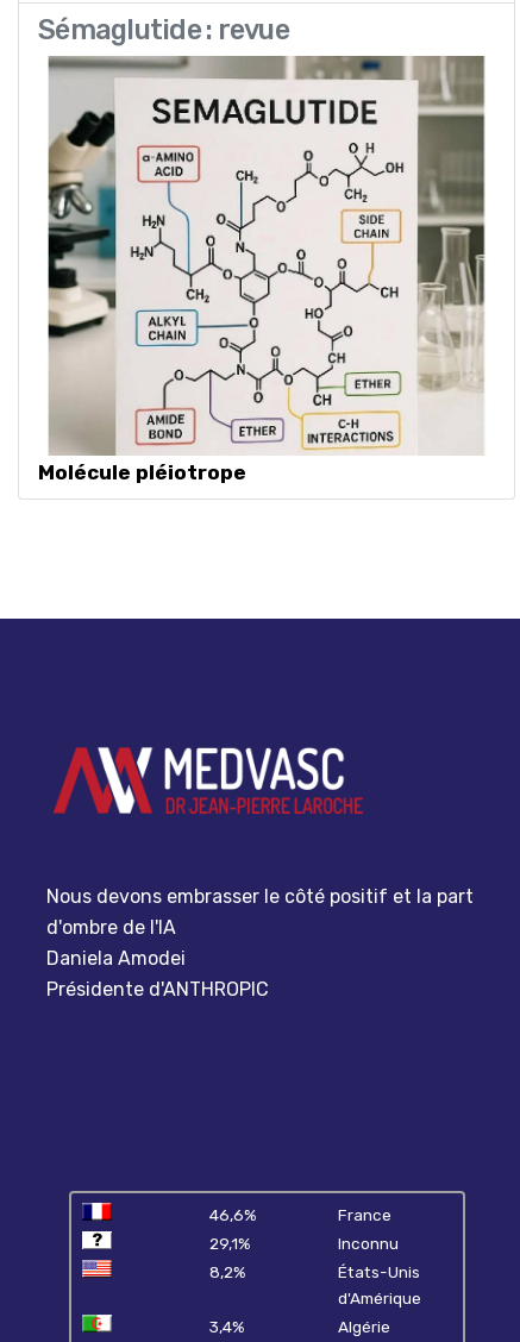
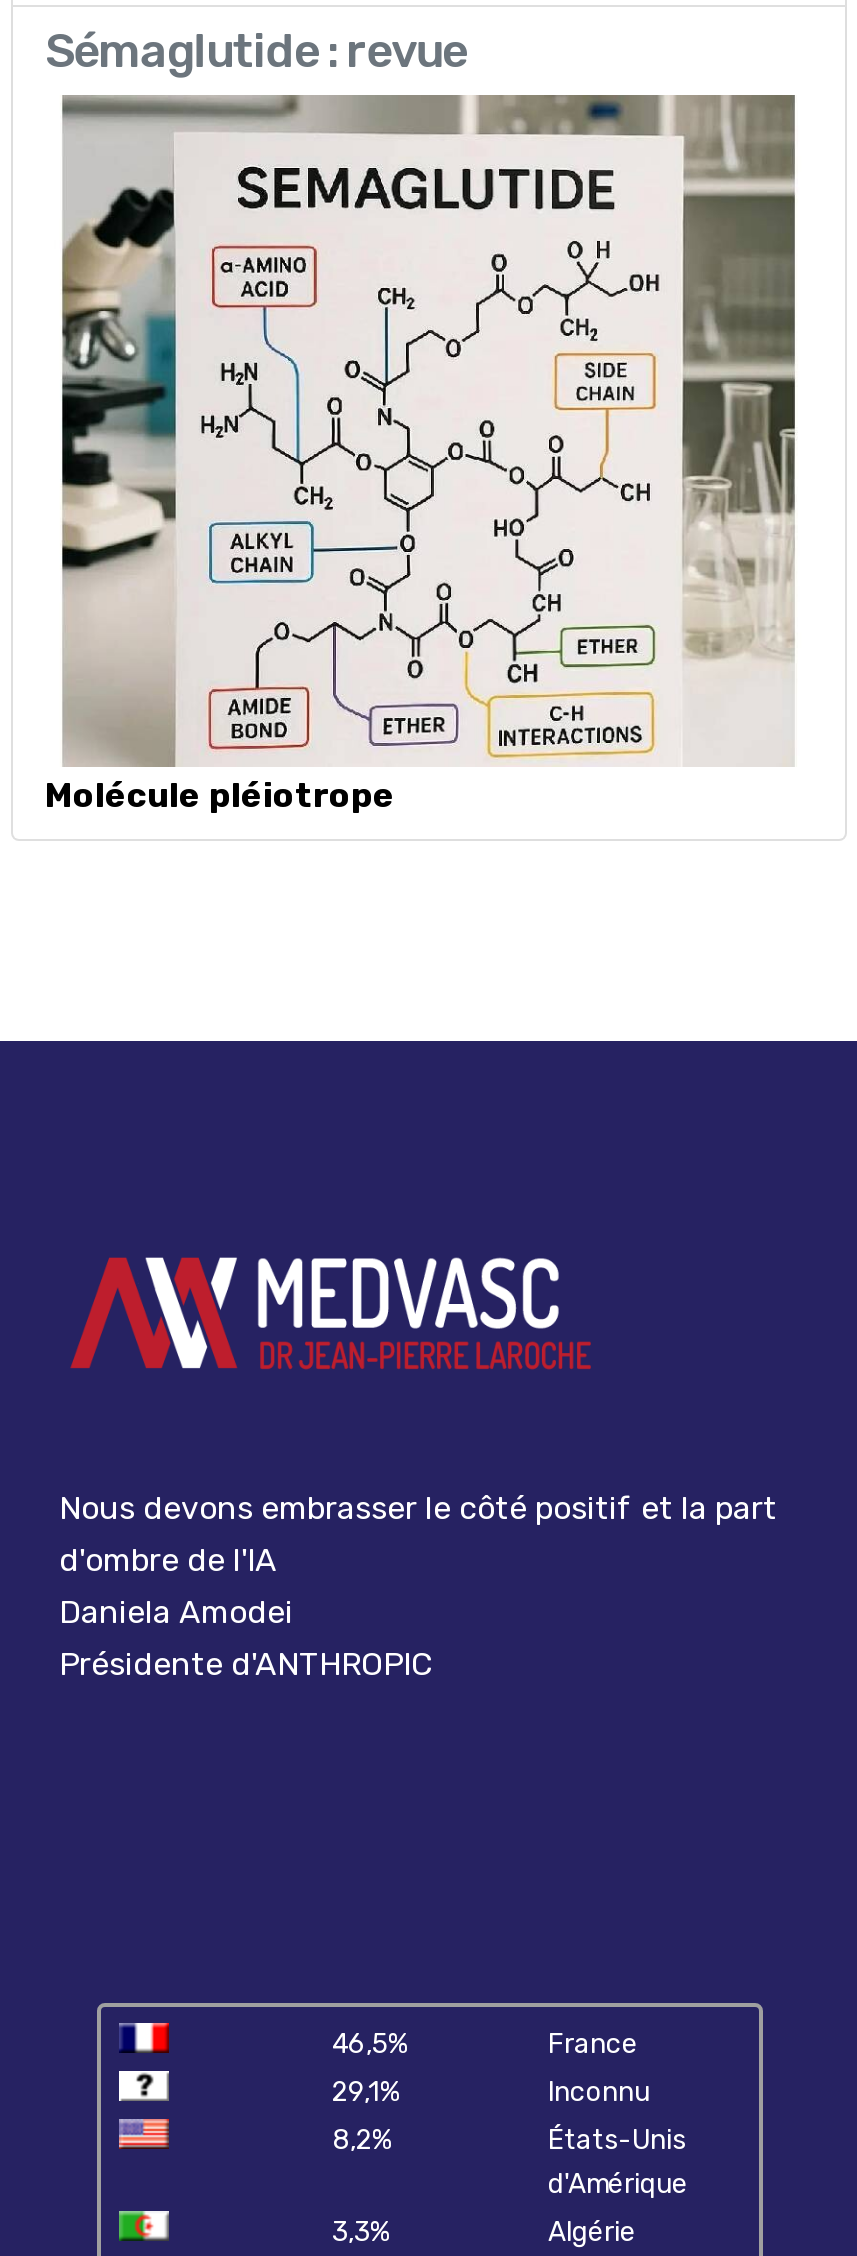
- 46,6%
+ 46,5%

- 3,4%
+ 3,3%
